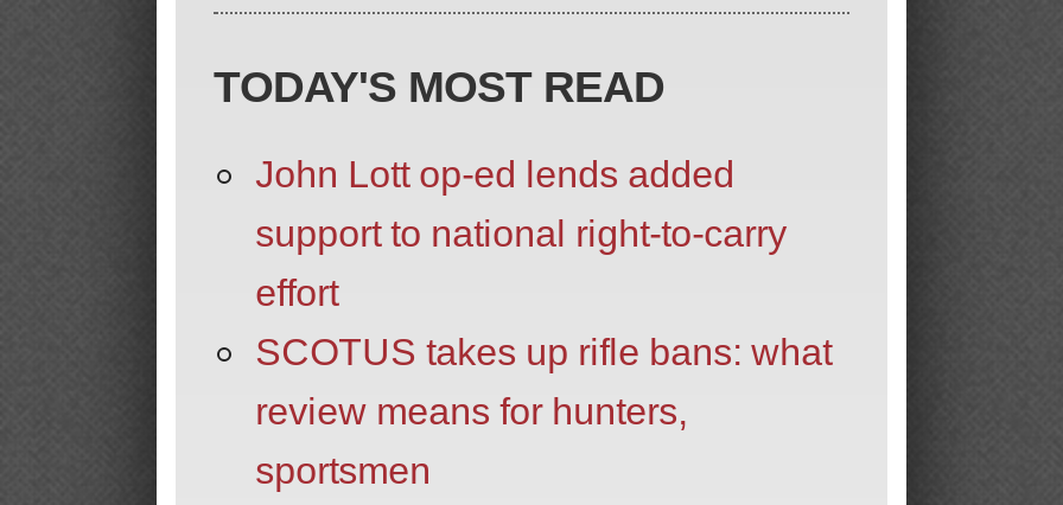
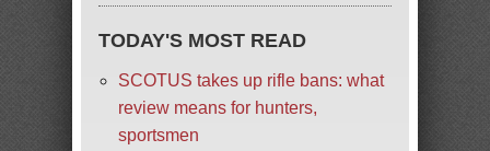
- John Lott op-ed lends added
- support to national right-to-carry
- effort
